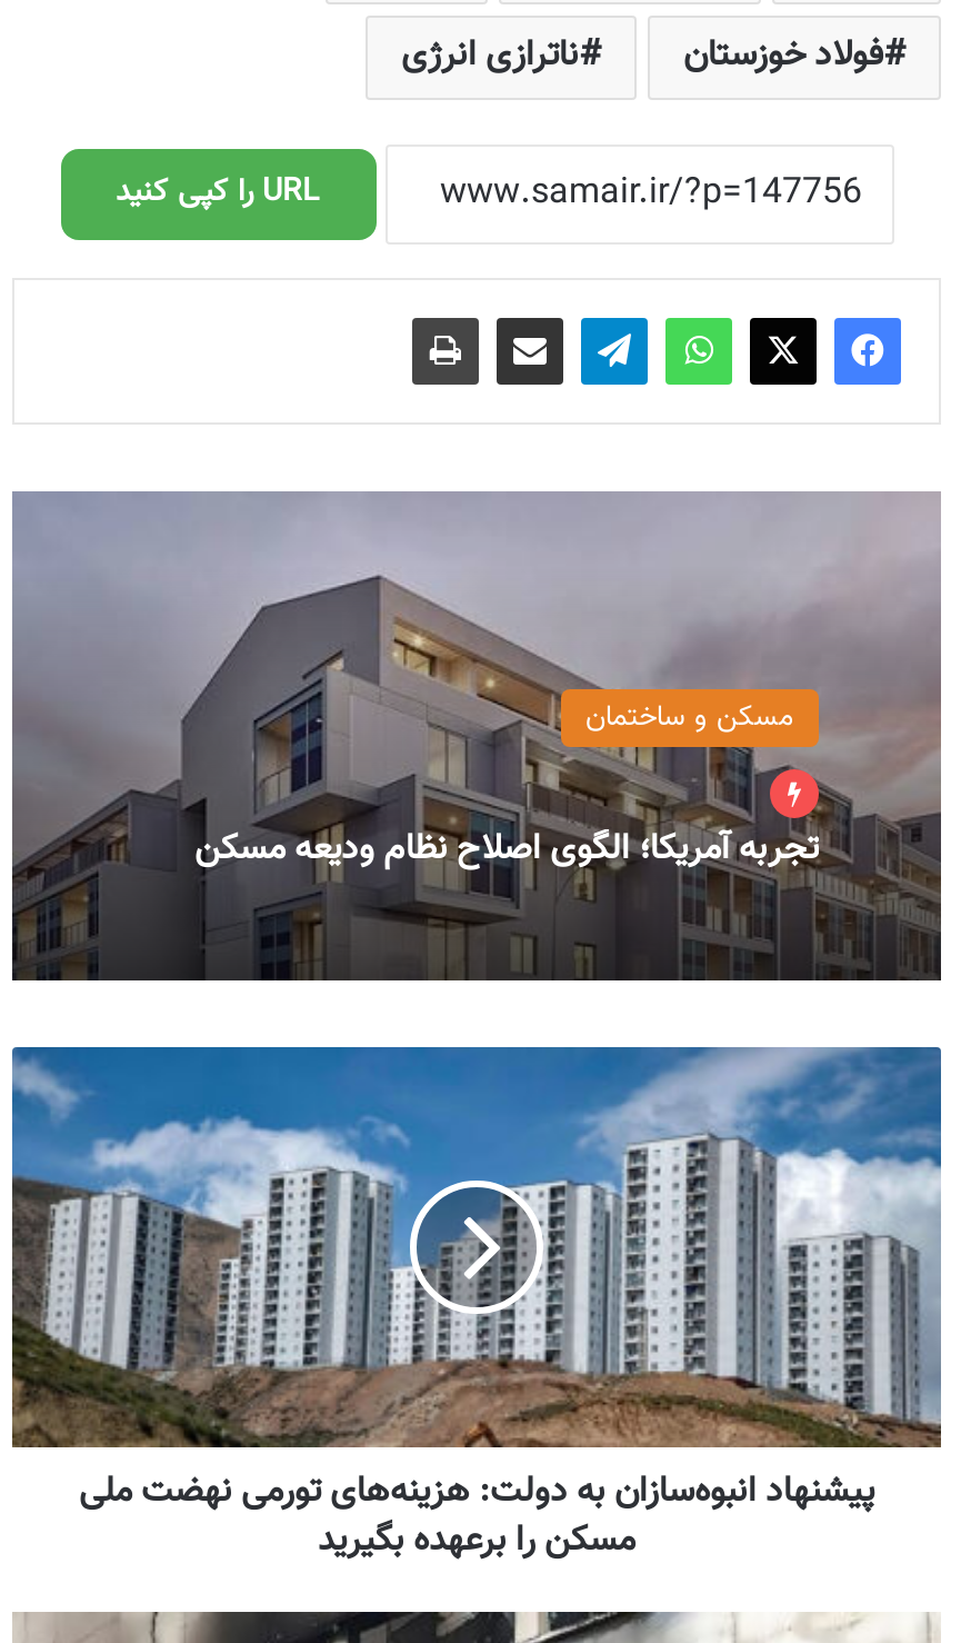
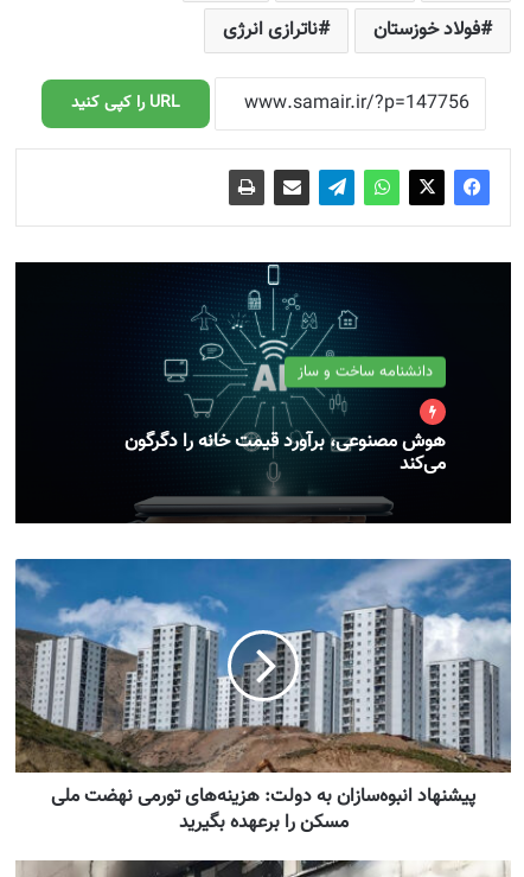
- [image]
- مسکن و ساختمان
+ [image]
+ دانشنامه ساخت و ساز

- تجربه آمریکا؛ الگوی اصلاح نظام ودیعه مسکن
+ هوش مصنوعی، برآورد قیمت خانه را دگرگون
+ می‌کند
